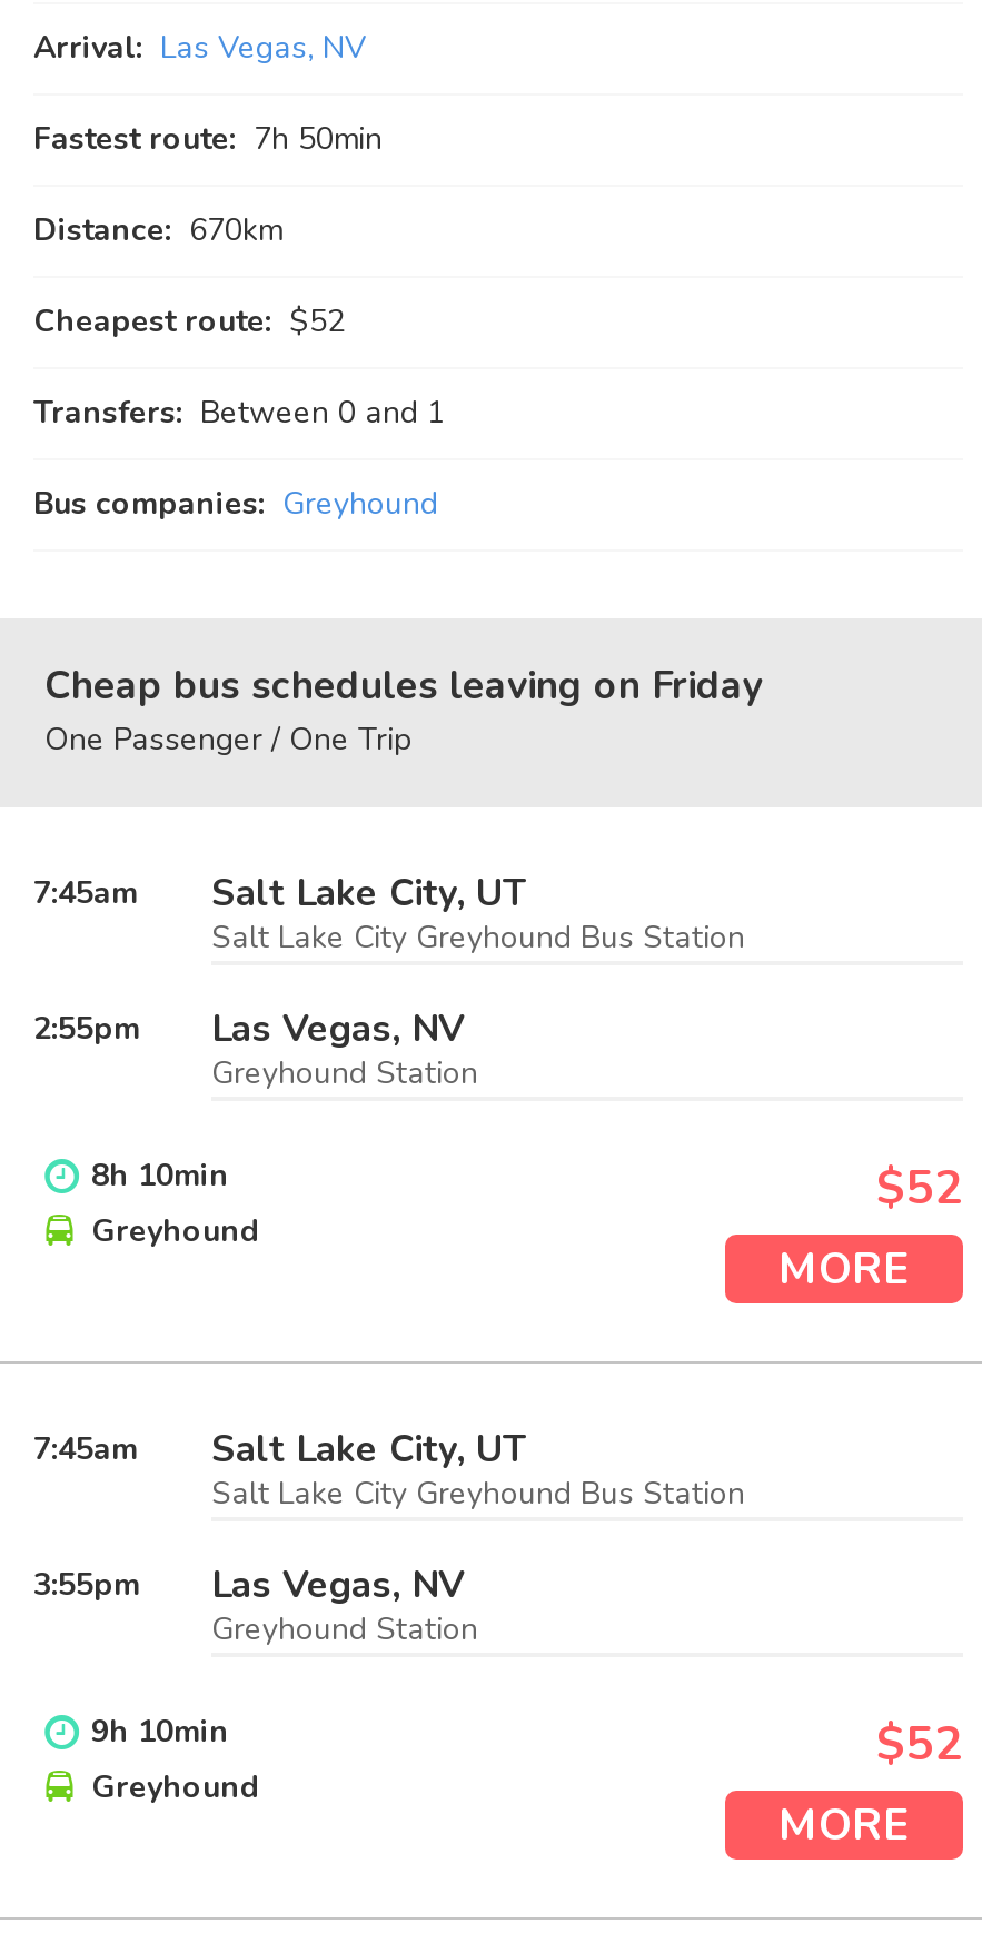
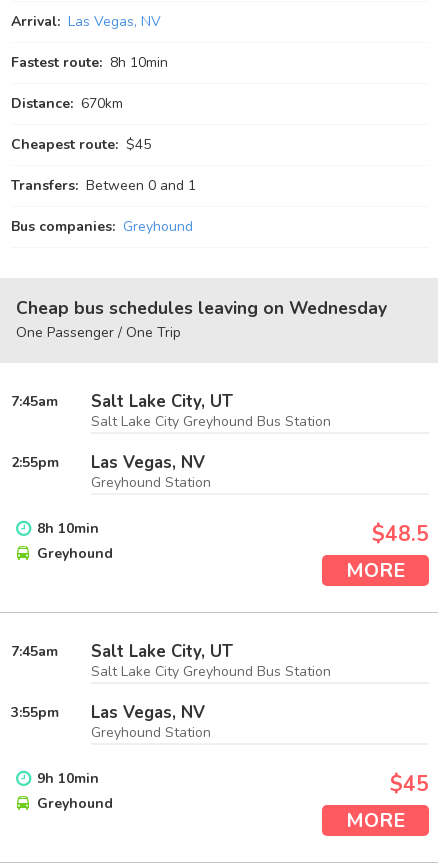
- Fastest route: 7h 50min
+ Fastest route: 8h 10min

- Cheapest route: $52
+ Cheapest route: $45

- Cheap bus schedules leaving on Friday
+ Cheap bus schedules leaving on Wednesday

- $52
+ $48.5

- $52
+ $45
